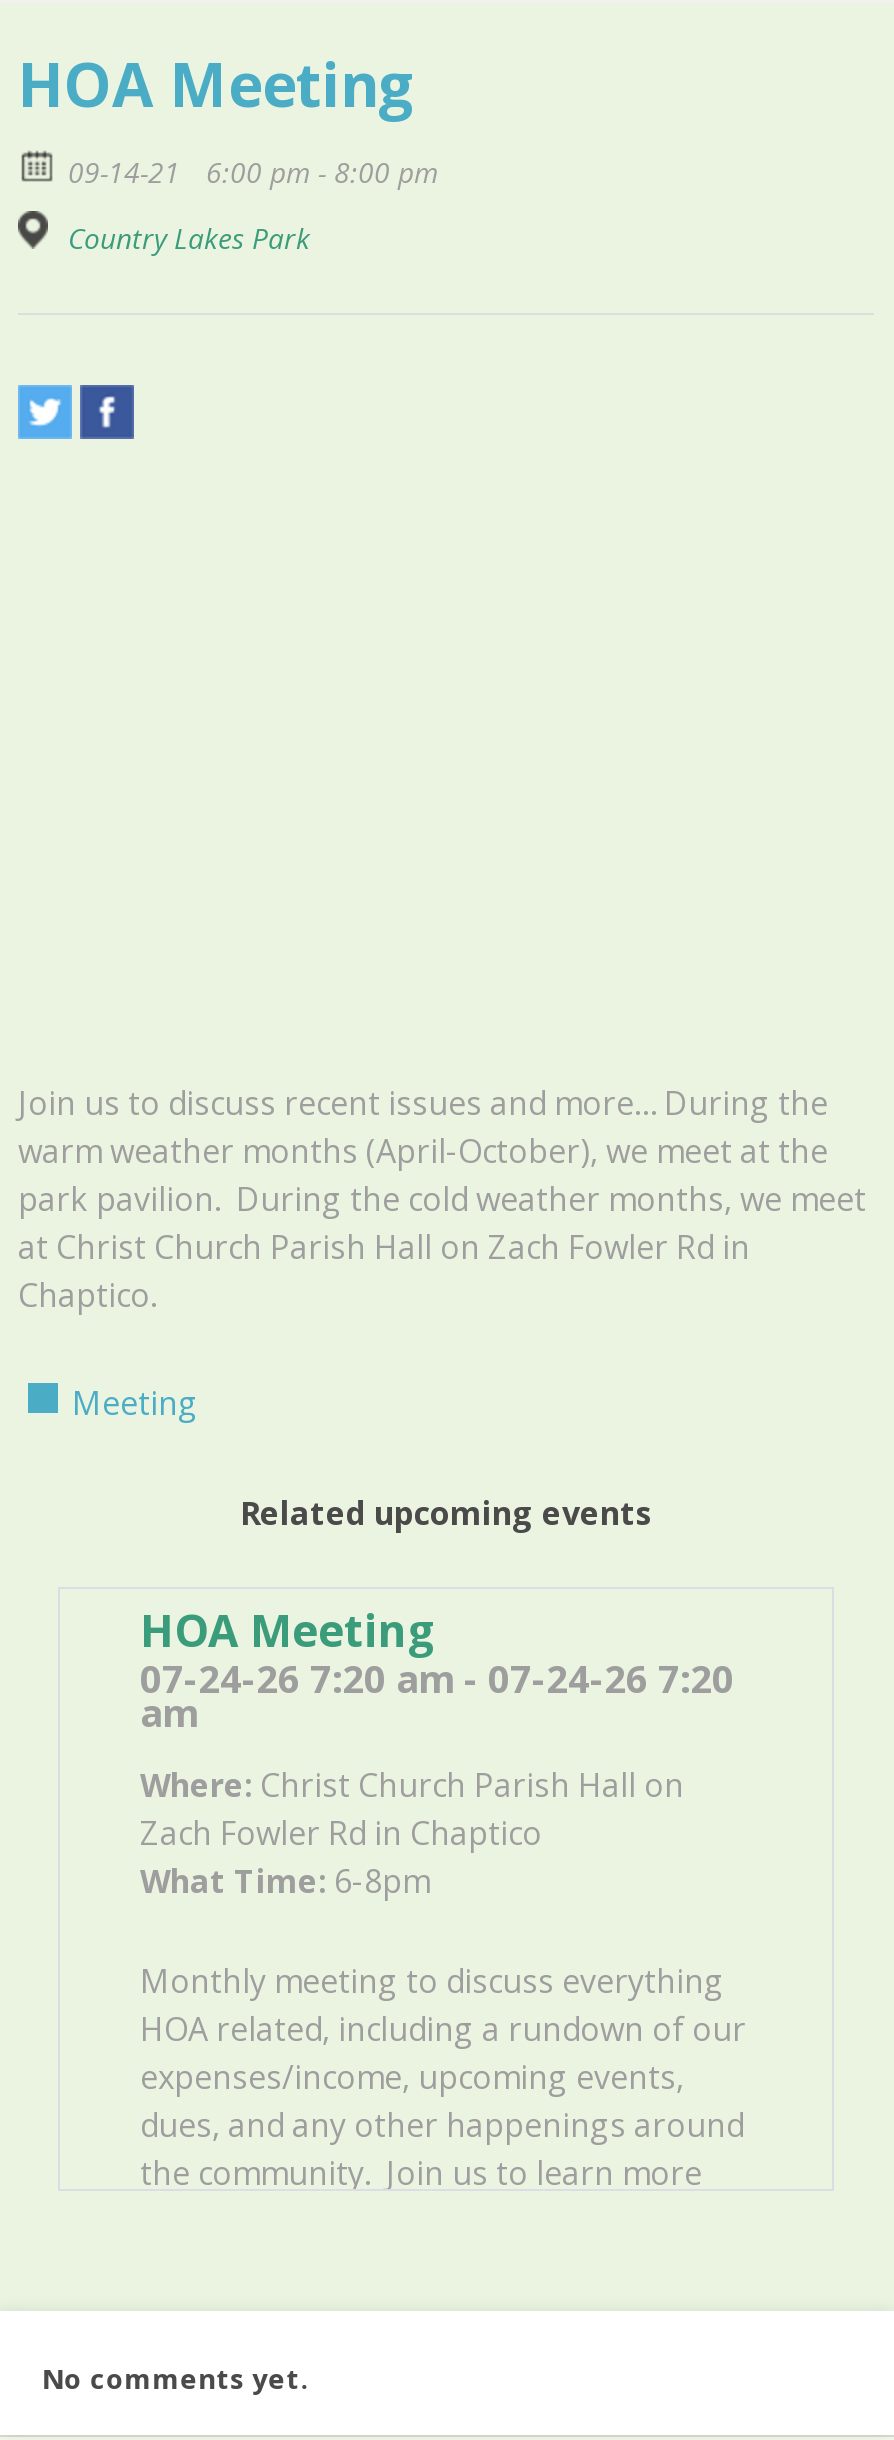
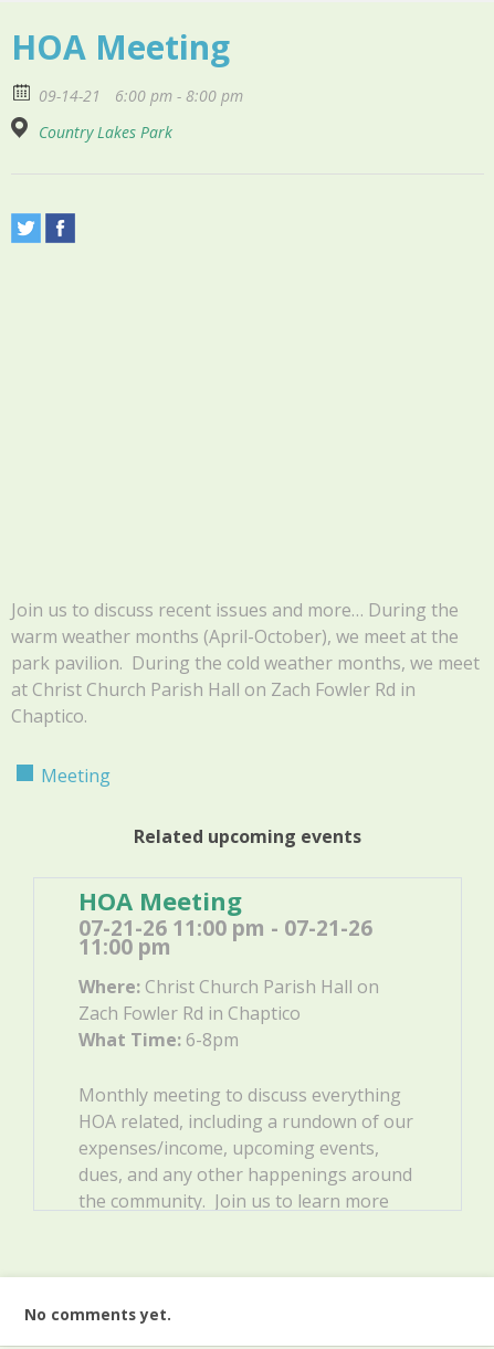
- 07-24-26 7:20 am - 07-24-26 7:20
- am
+ 07-21-26 11:00 pm - 07-21-26
+ 11:00 pm
